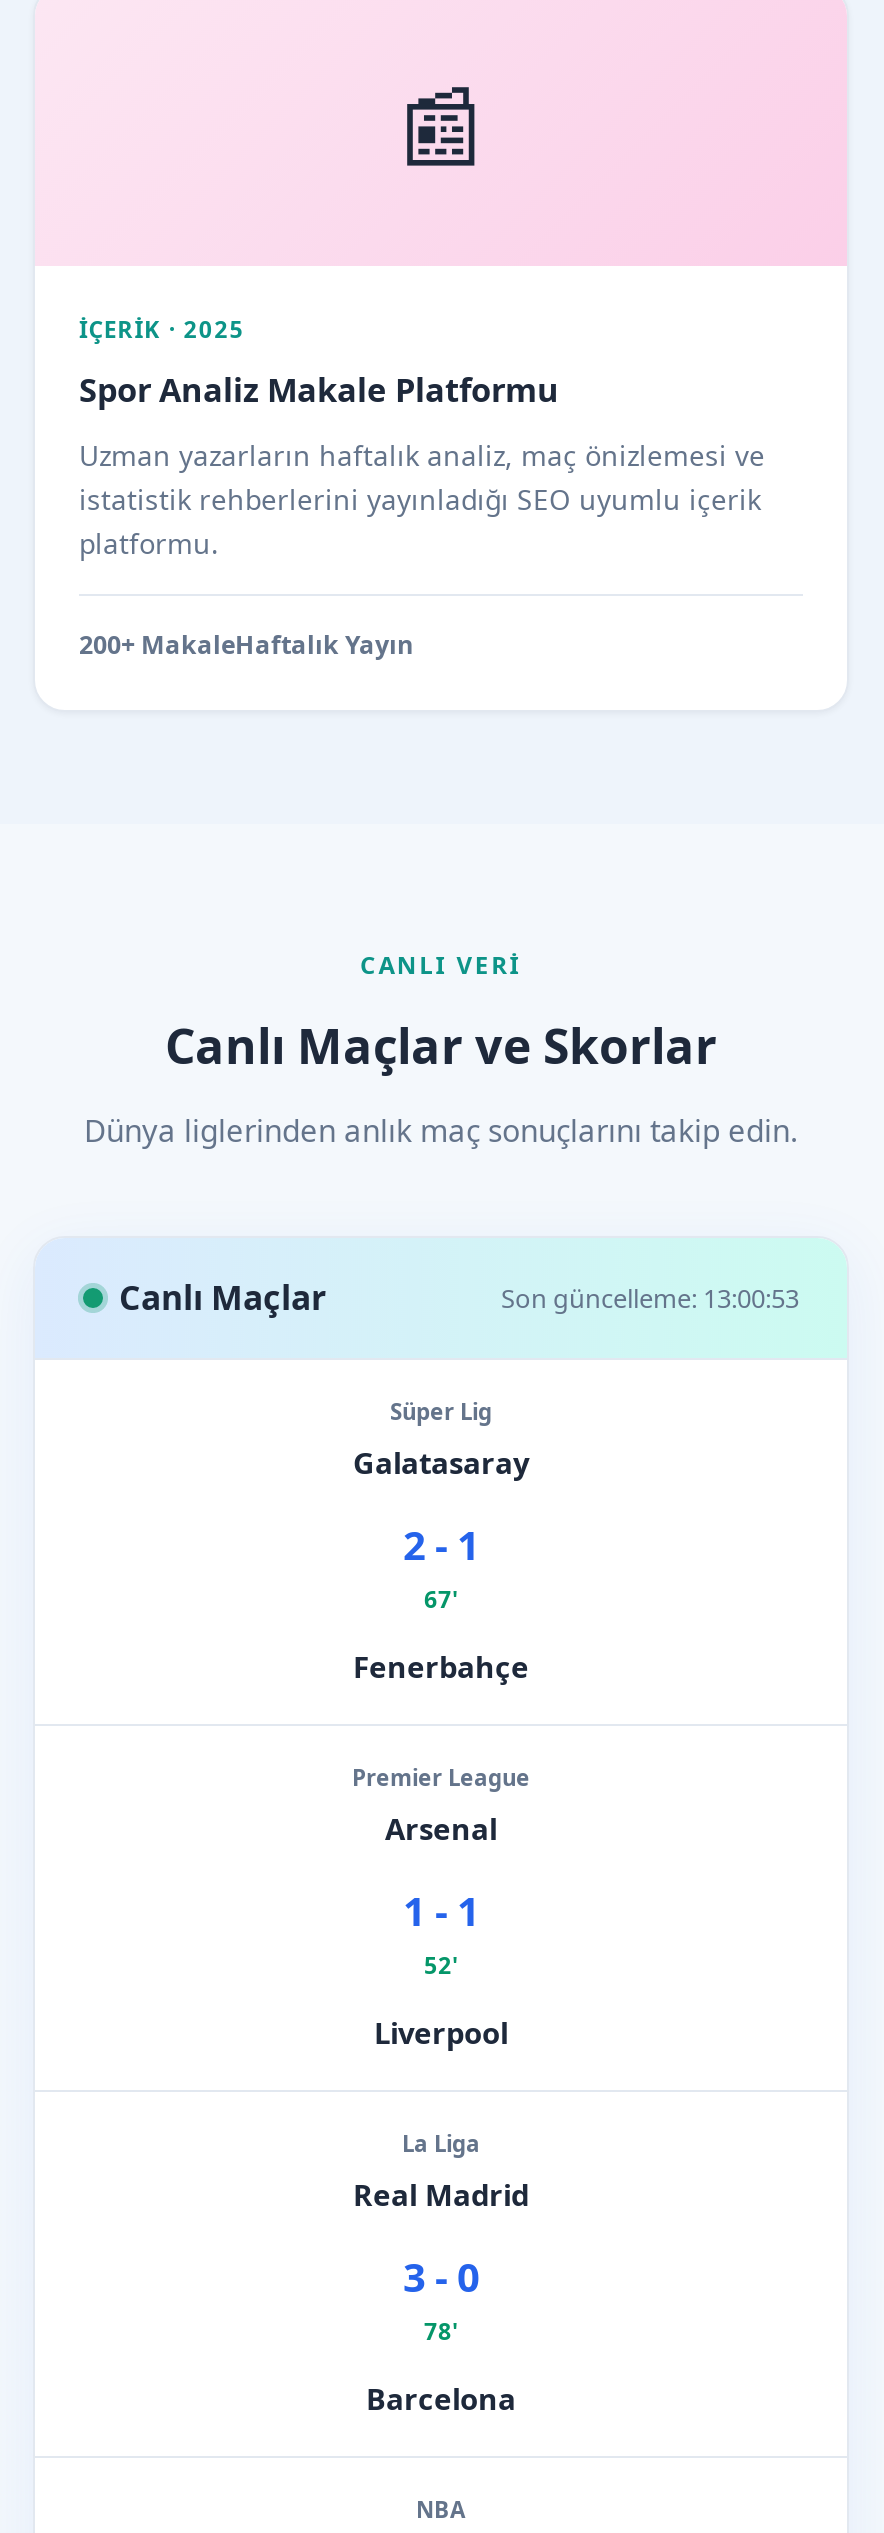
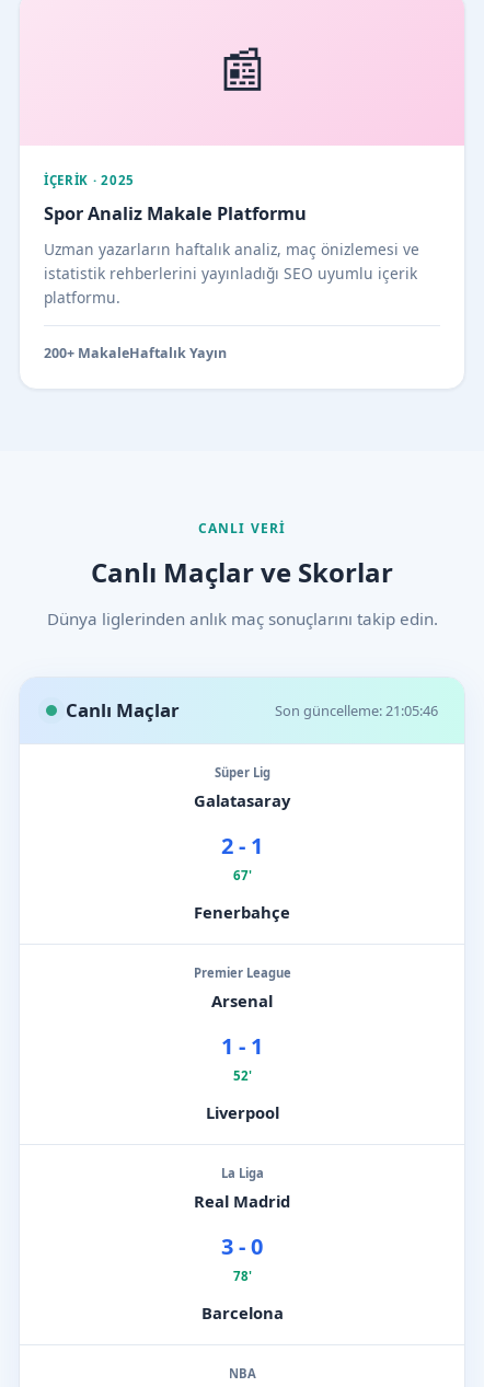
- Son güncelleme: 13:00:53
+ Son güncelleme: 21:05:46
